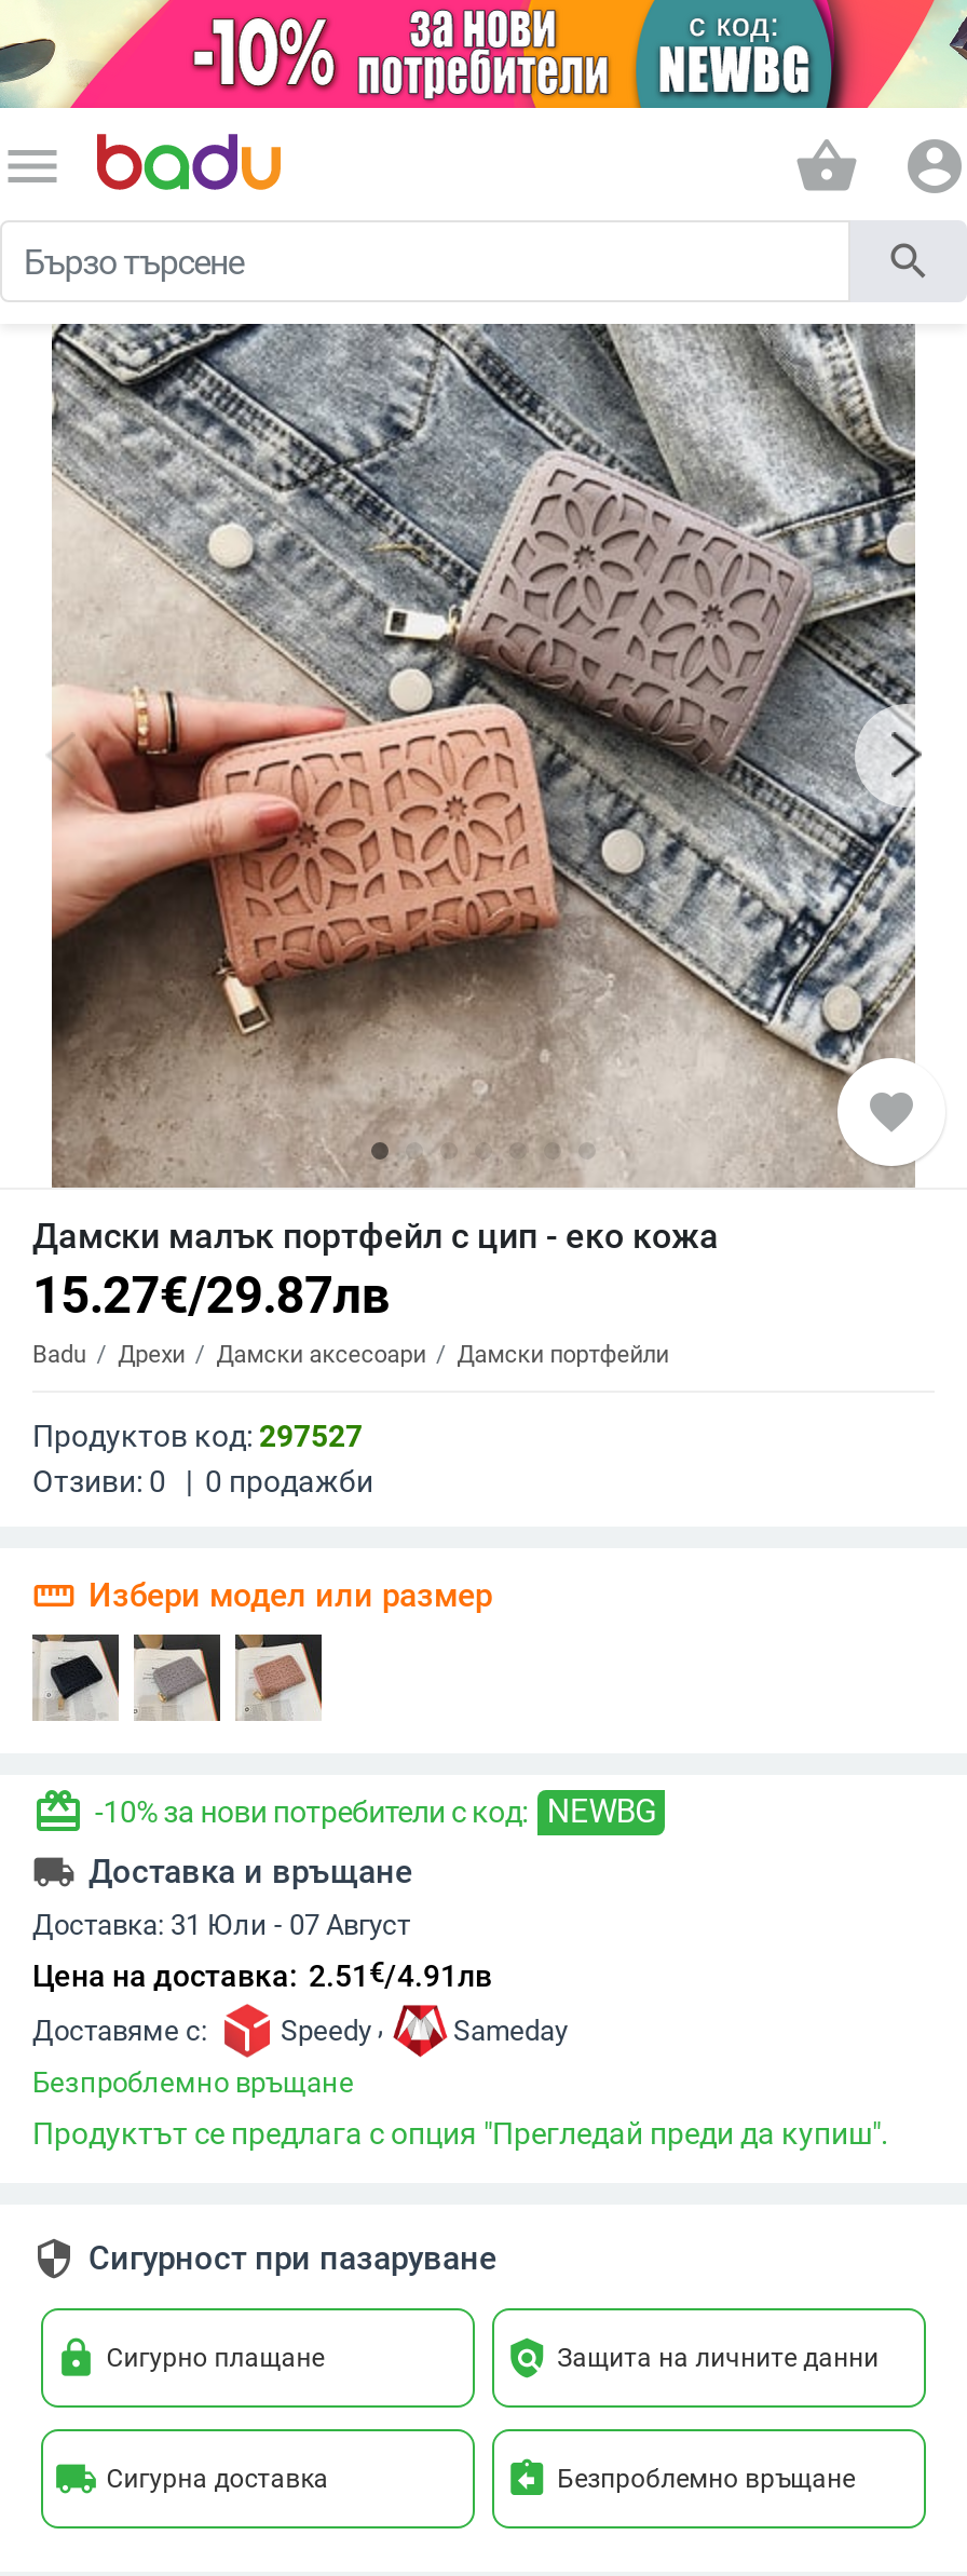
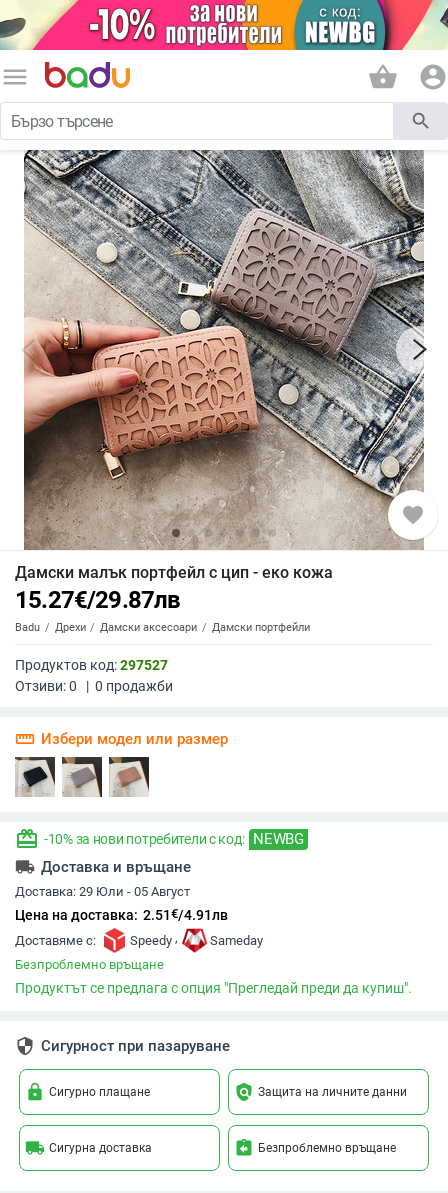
- Доставка: 31 Юли - 07 Август
+ Доставка: 29 Юли - 05 Август
